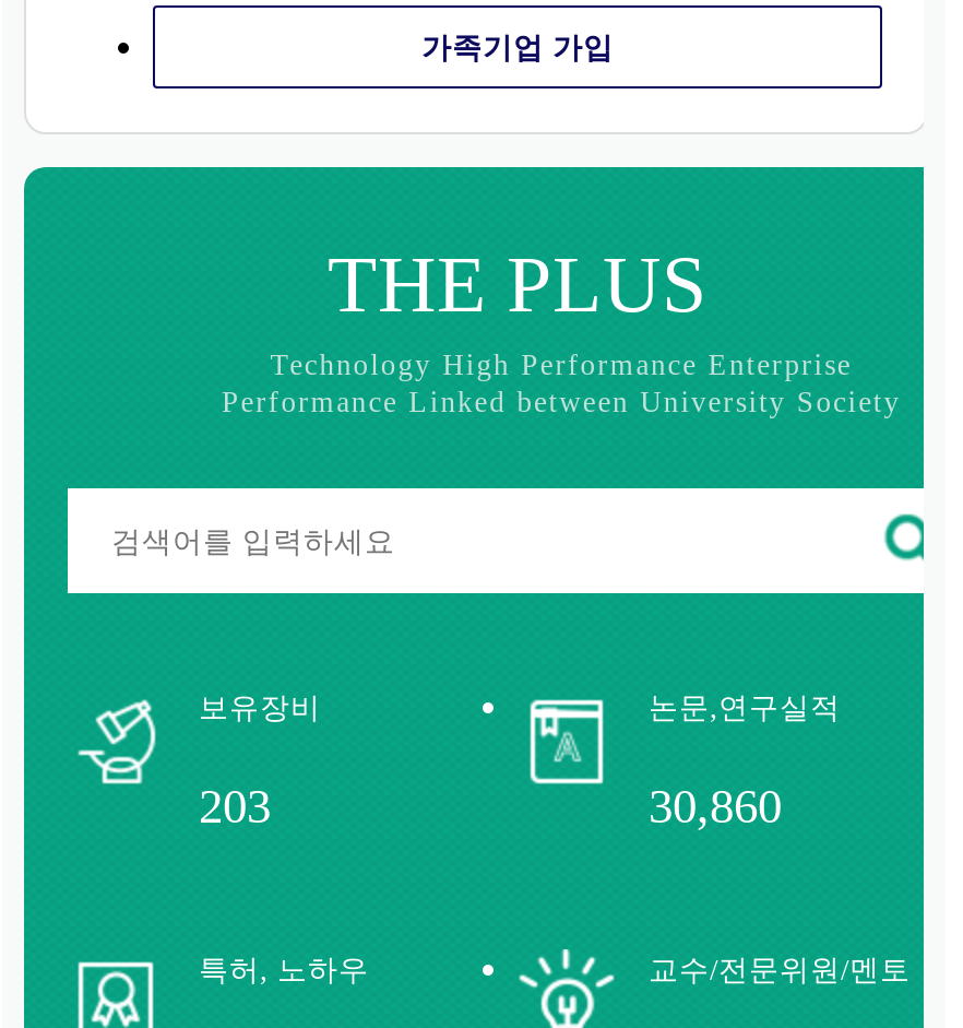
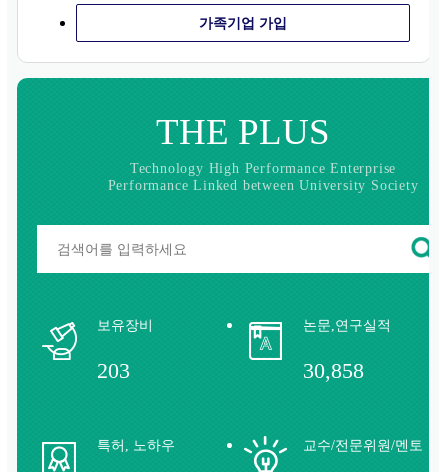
- 30,860
+ 30,858
